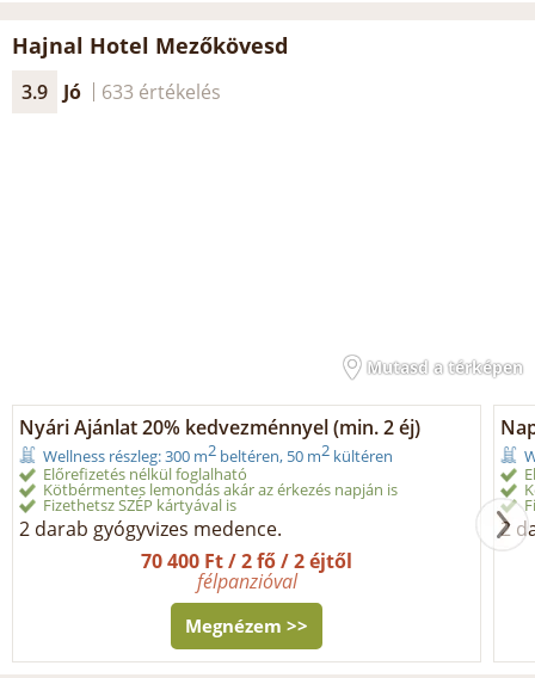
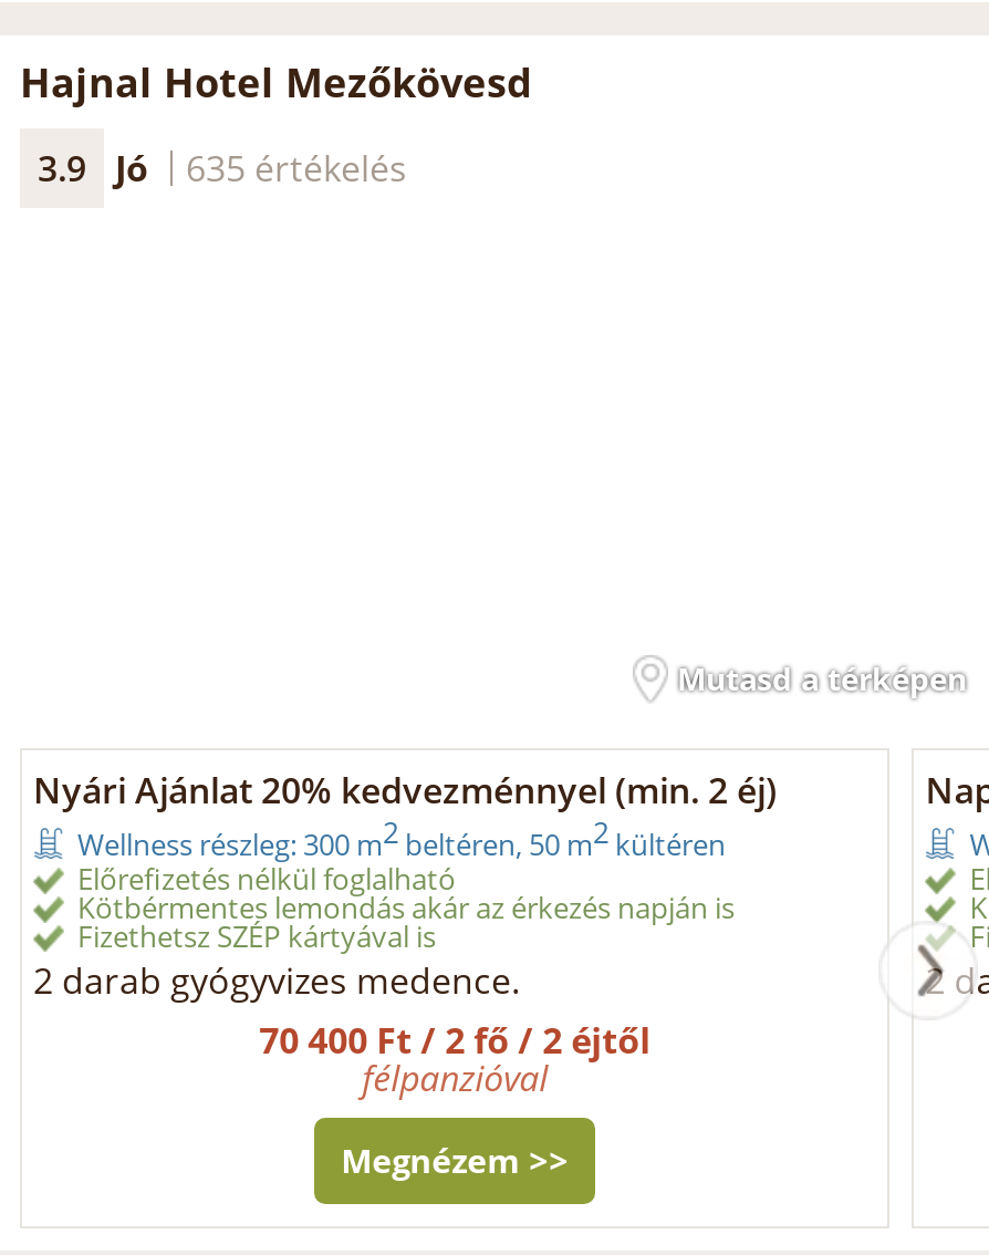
- 3.9 Jó 633 értékelés
+ 3.9 Jó 635 értékelés
